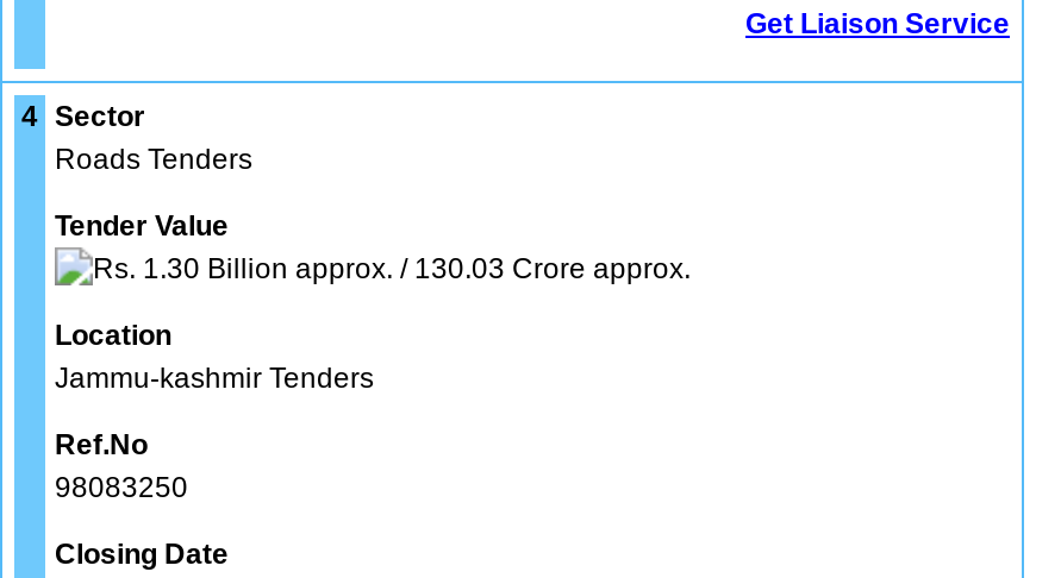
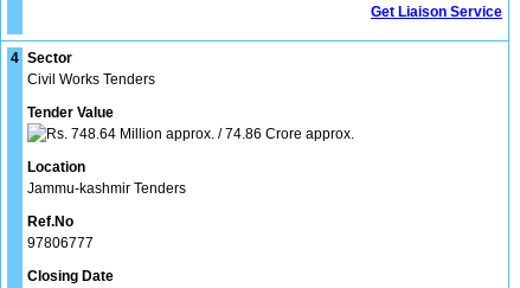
- Roads Tenders
+ Civil Works Tenders

- 1.30 Billion approx. / 130.03 Crore approx.
+ 748.64 Million approx. / 74.86 Crore approx.

- 98083250
+ 97806777
